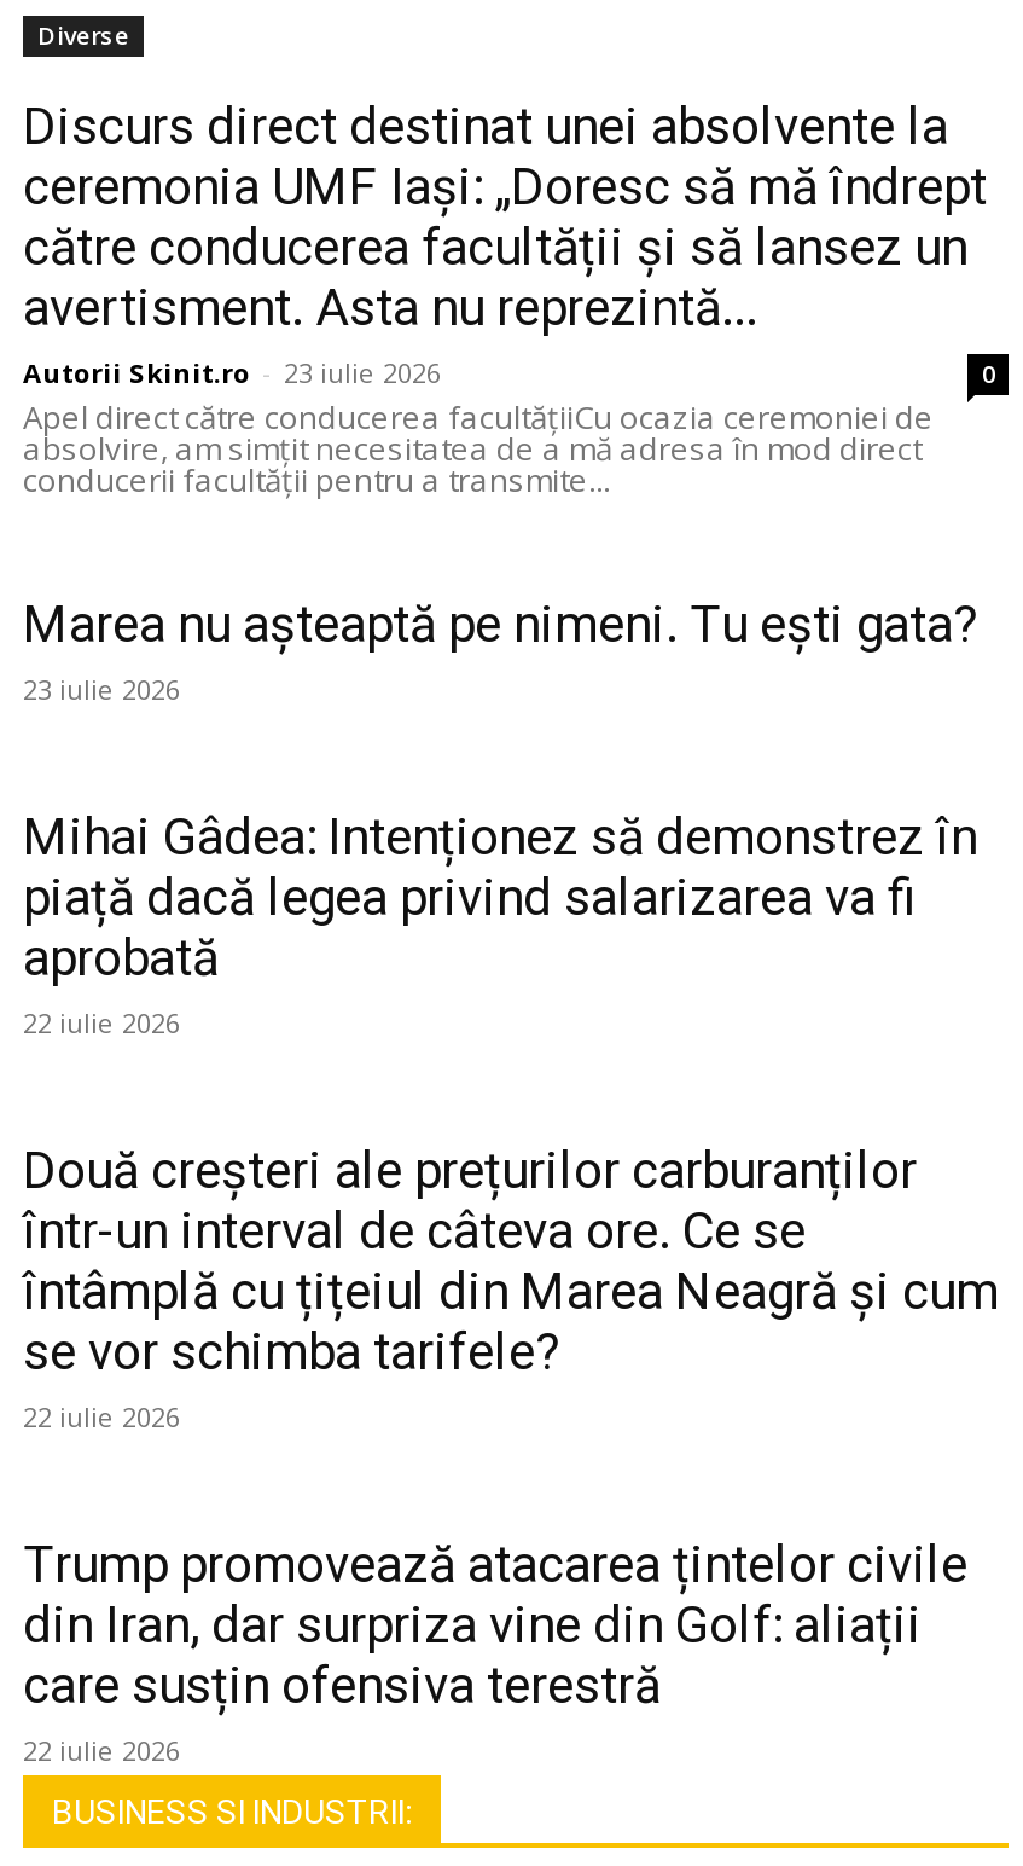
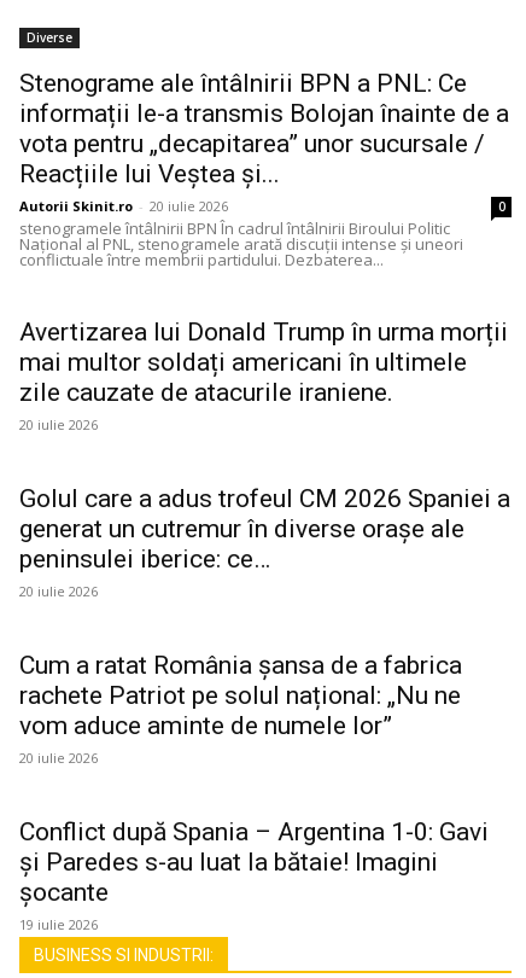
- Discurs direct destinat unei absolvente la
- ceremonia UMF Iași: „Doresc să mă îndrept
- către conducerea facultății și să lansez un
- avertisment. Asta nu reprezintă...
- Autorii Skinit.ro - 23 iulie 2026
+ Stenograme ale întâlnirii BPN a PNL: Ce
+ informații le-a transmis Bolojan înainte de a
+ vota pentru „decapitarea” unor sucursale /
+ Reacțiile lui Veștea și...
+ Autorii Skinit.ro - 20 iulie 2026

- Apel direct către conducerea facultățiiCu ocazia ceremoniei de
- absolvire, am simțit necesitatea de a mă adresa în mod direct
- conducerii facultății pentru a transmite...
+ stenogramele întâlnirii BPN În cadrul întâlnirii Biroului Politic
+ Național al PNL, stenogramele arată discuții intense și uneori
+ conflictuale între membrii partidului. Dezbaterea...

- Marea nu așteaptă pe nimeni. Tu ești gata?
- 23 iulie 2026
+ Avertizarea lui Donald Trump în urma morții
+ mai multor soldați americani în ultimele
+ zile cauzate de atacurile iraniene.
+ 20 iulie 2026

- Mihai Gâdea: Intenționez să demonstrez în
- piață dacă legea privind salarizarea va fi
- aprobată
- 22 iulie 2026
+ Golul care a adus trofeul CM 2026 Spaniei a
+ generat un cutremur în diverse orașe ale
+ peninsulei iberice: ce…
+ 20 iulie 2026

- Două creșteri ale prețurilor carburanților
- într-un interval de câteva ore. Ce se
- întâmplă cu țițeiul din Marea Neagră și cum
- se vor schimba tarifele?
- 22 iulie 2026
+ Cum a ratat România șansa de a fabrica
+ rachete Patriot pe solul național: „Nu ne
+ vom aduce aminte de numele lor”
+ 20 iulie 2026

- Trump promovează atacarea țintelor civile
- din Iran, dar surpriza vine din Golf: aliații
- care susțin ofensiva terestră
- 22 iulie 2026
+ Conflict după Spania – Argentina 1-0: Gavi
+ și Paredes s-au luat la bătaie! Imagini
+ șocante
+ 19 iulie 2026
